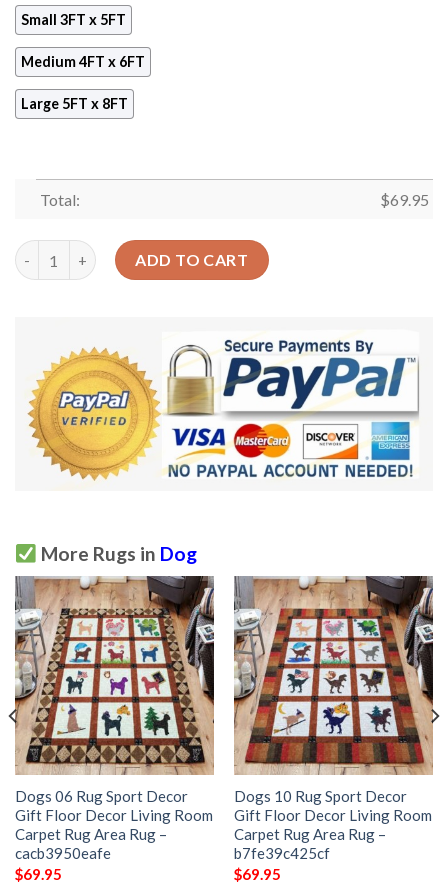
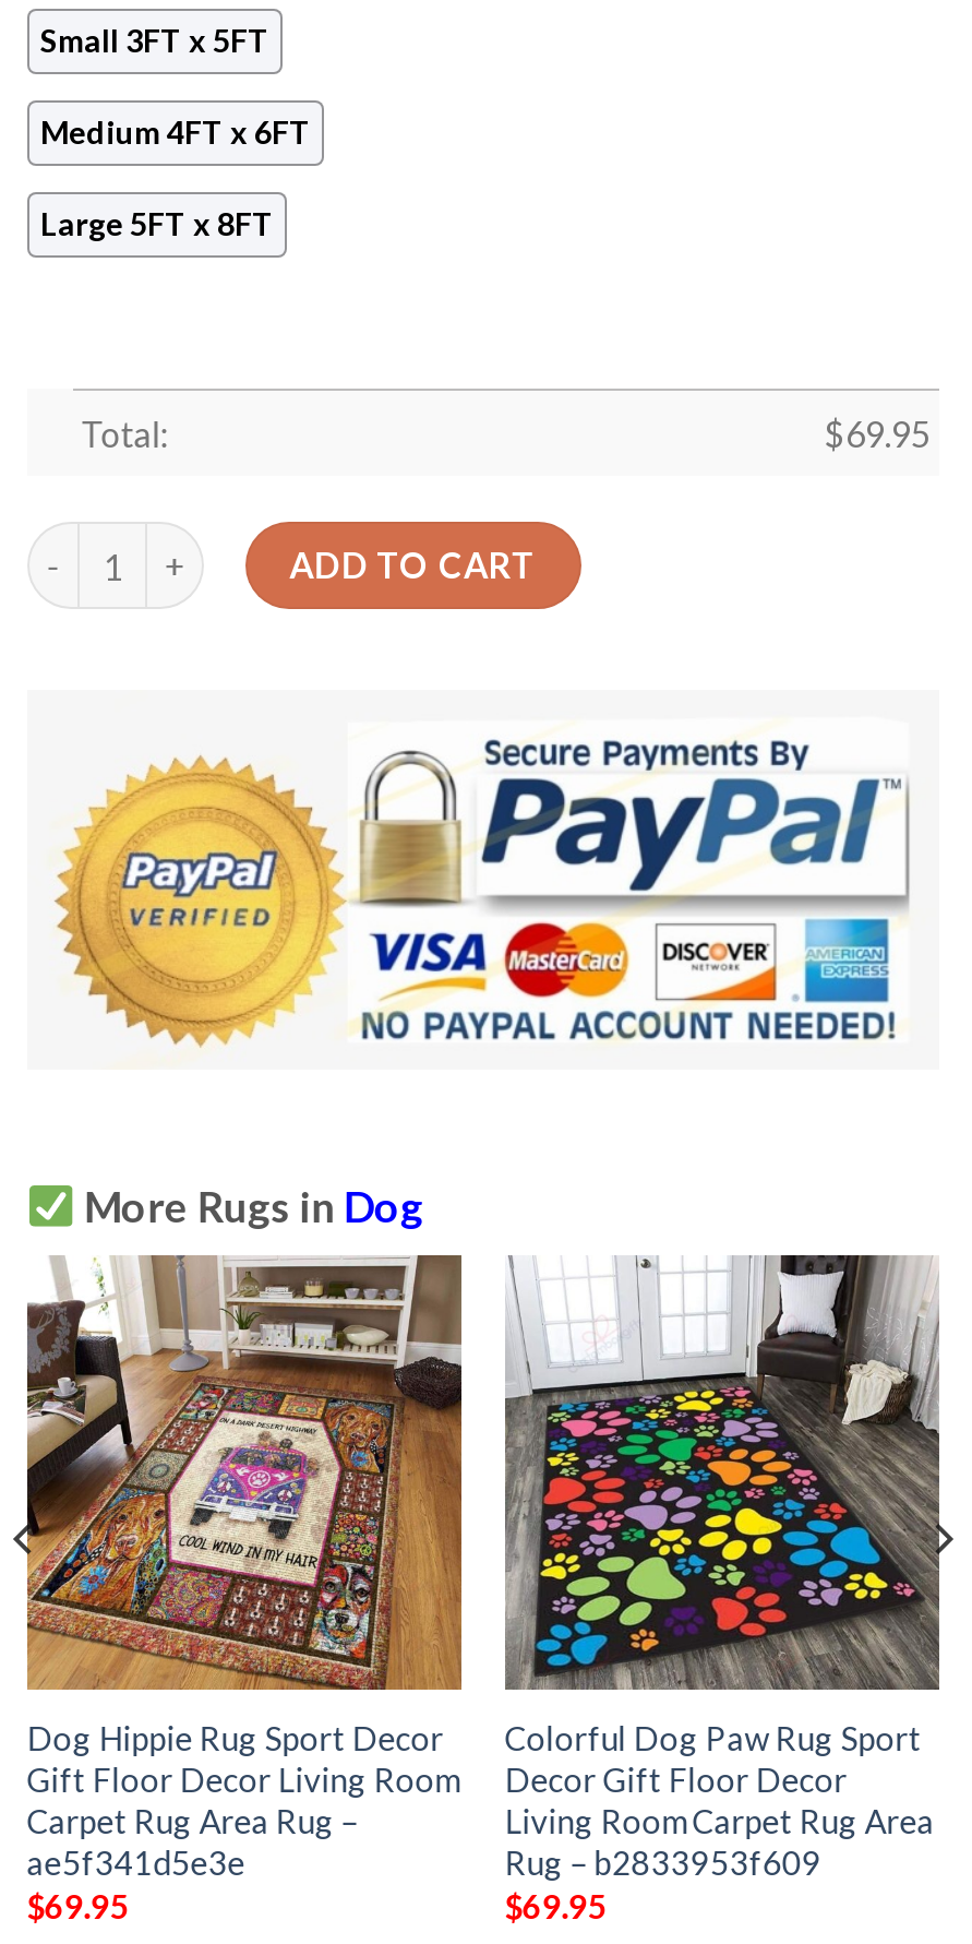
- [image]
- Dogs 06 Rug Sport Decor
+ [image]
+ Dog Hippie Rug Sport Decor

- [image]
- Dogs 10 Rug Sport Decor
- Gift Floor Decor Living Room
- Carpet Rug Area Rug –
- b7fe39c425cf
+ [image]
+ Colorful Dog Paw Rug Sport
+ Decor Gift Floor Decor
+ Living Room Carpet Rug Area
+ Rug – b2833953f609

- cacb3950eafe
+ ae5f341d5e3e
